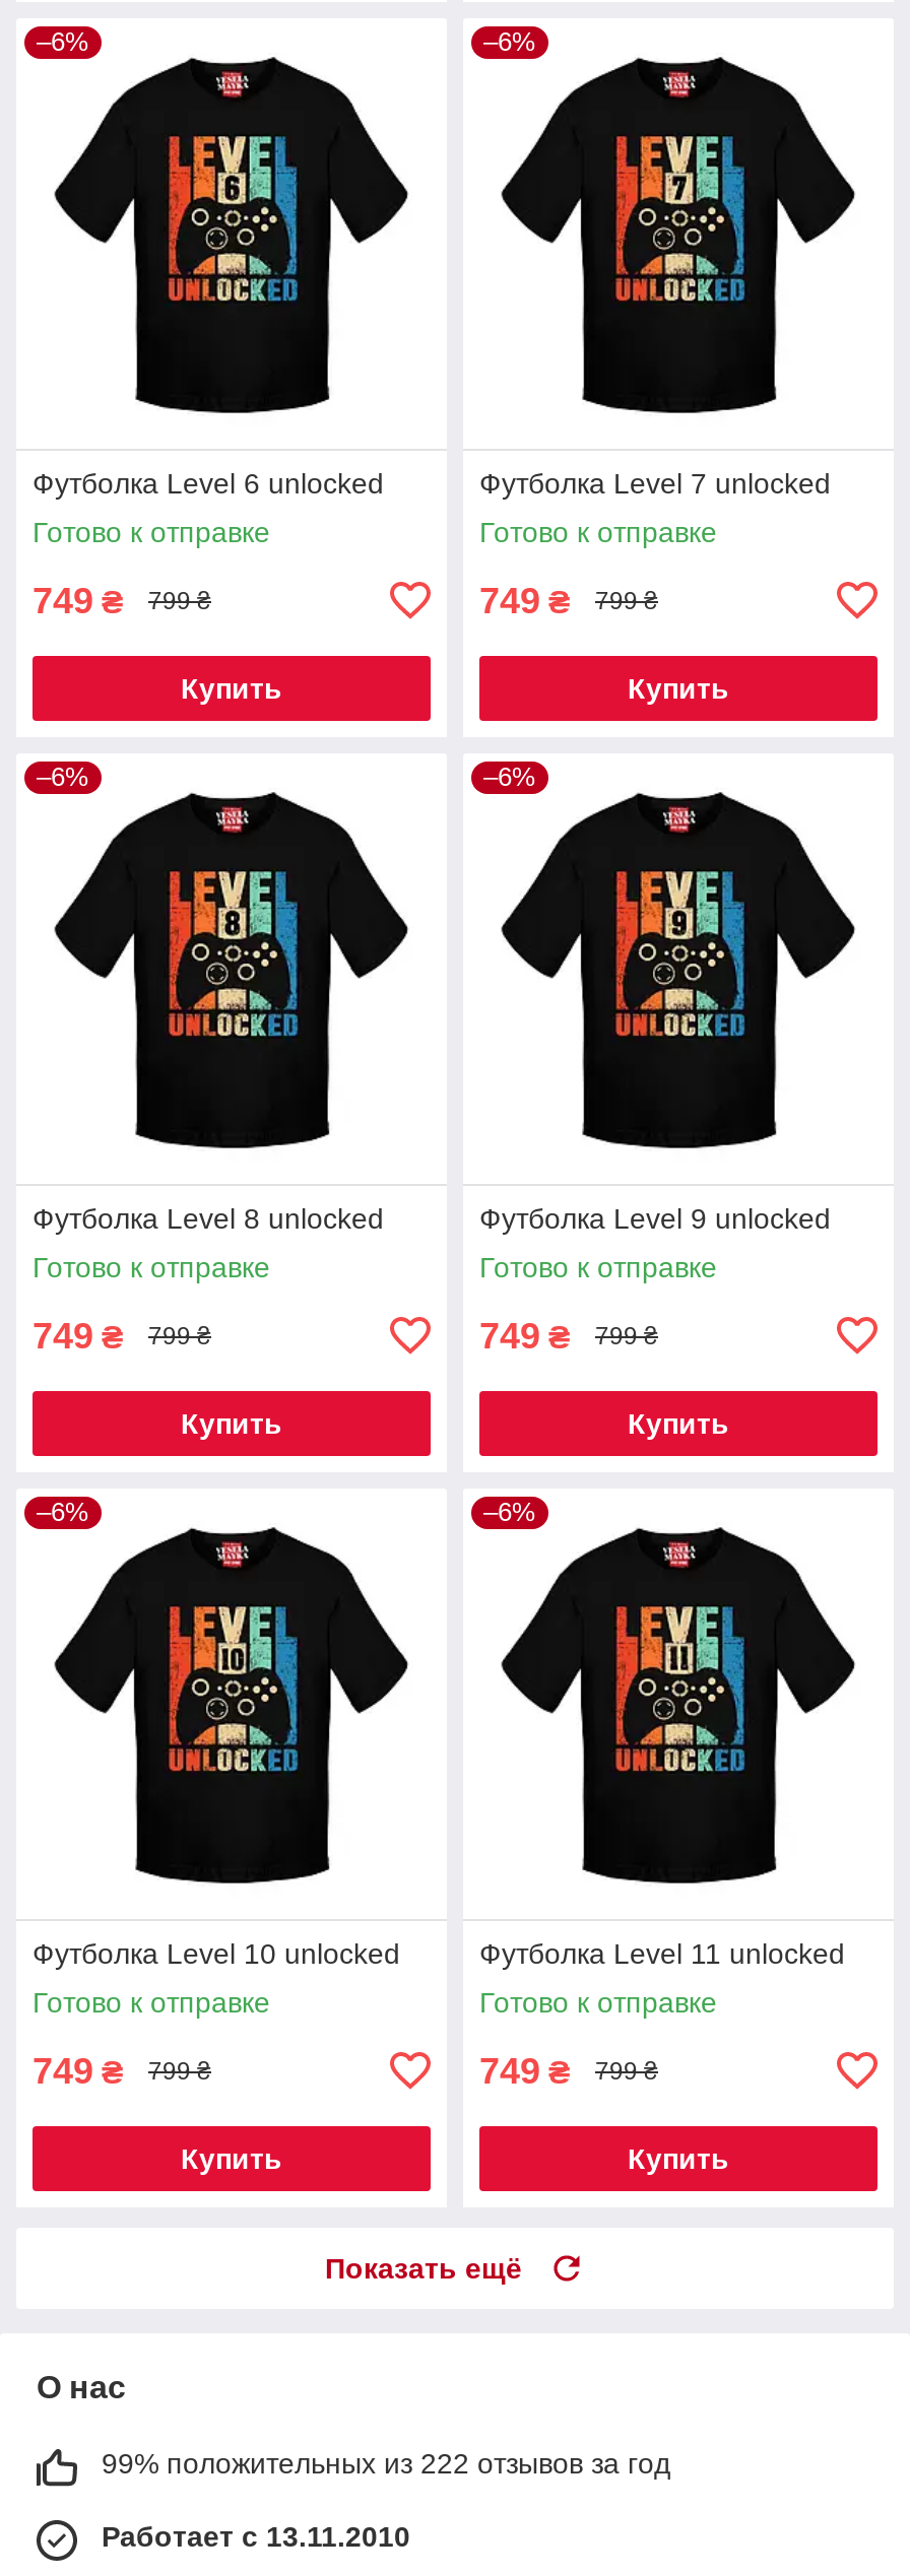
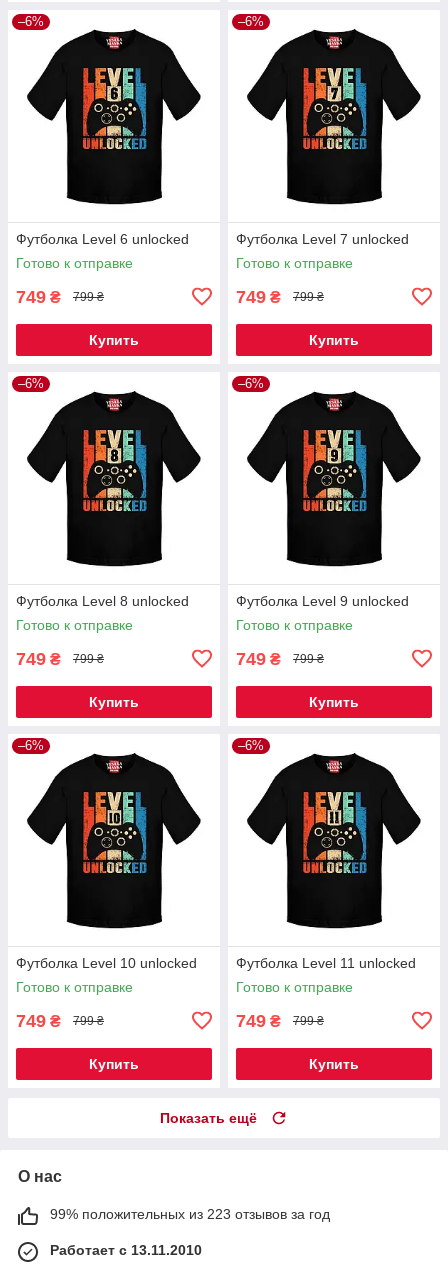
- 99% положительных из 222 отзывов за год
+ 99% положительных из 223 отзывов за год
